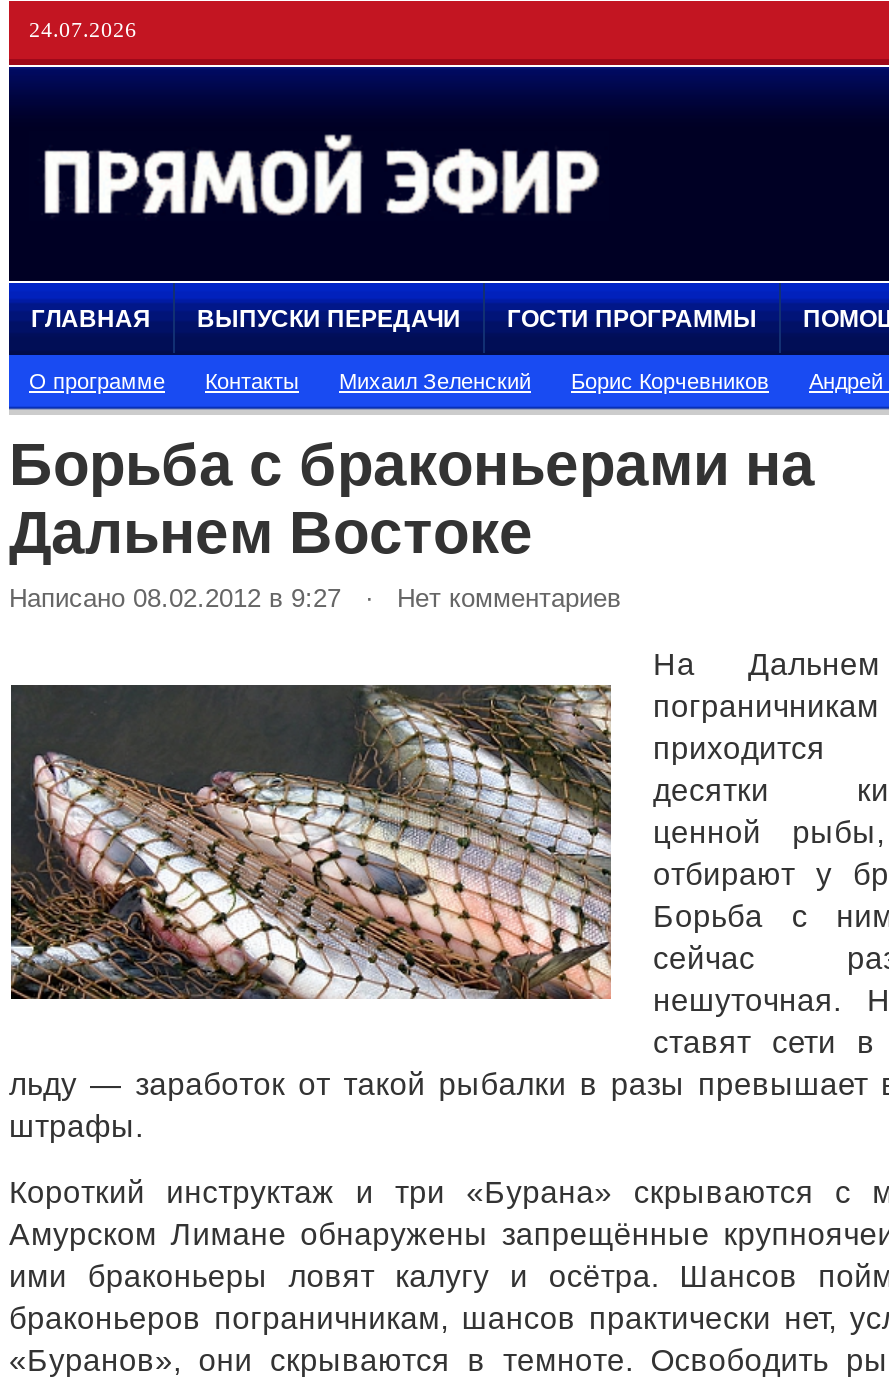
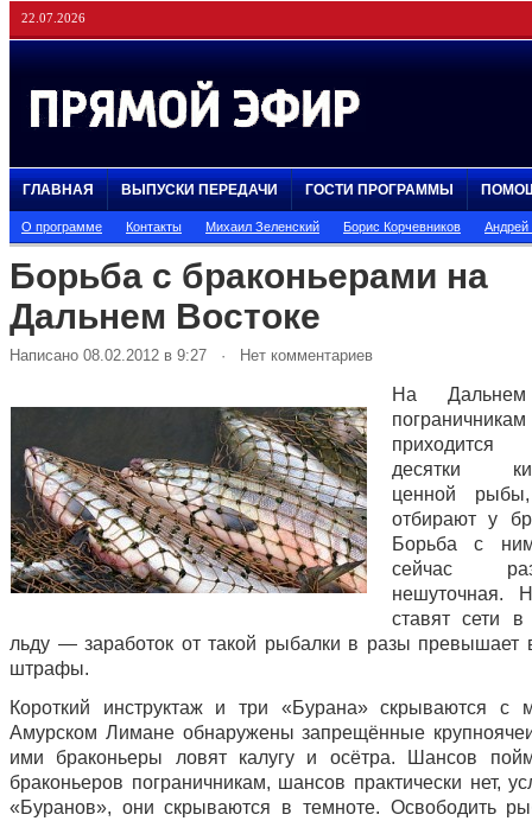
- 24.07.2026
+ 22.07.2026
